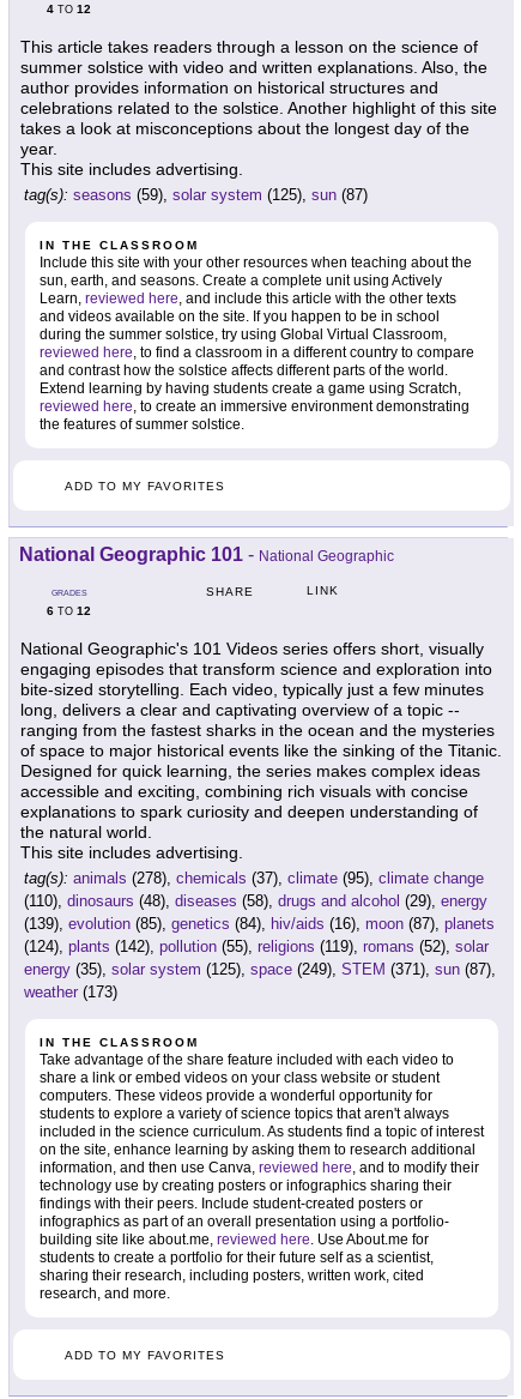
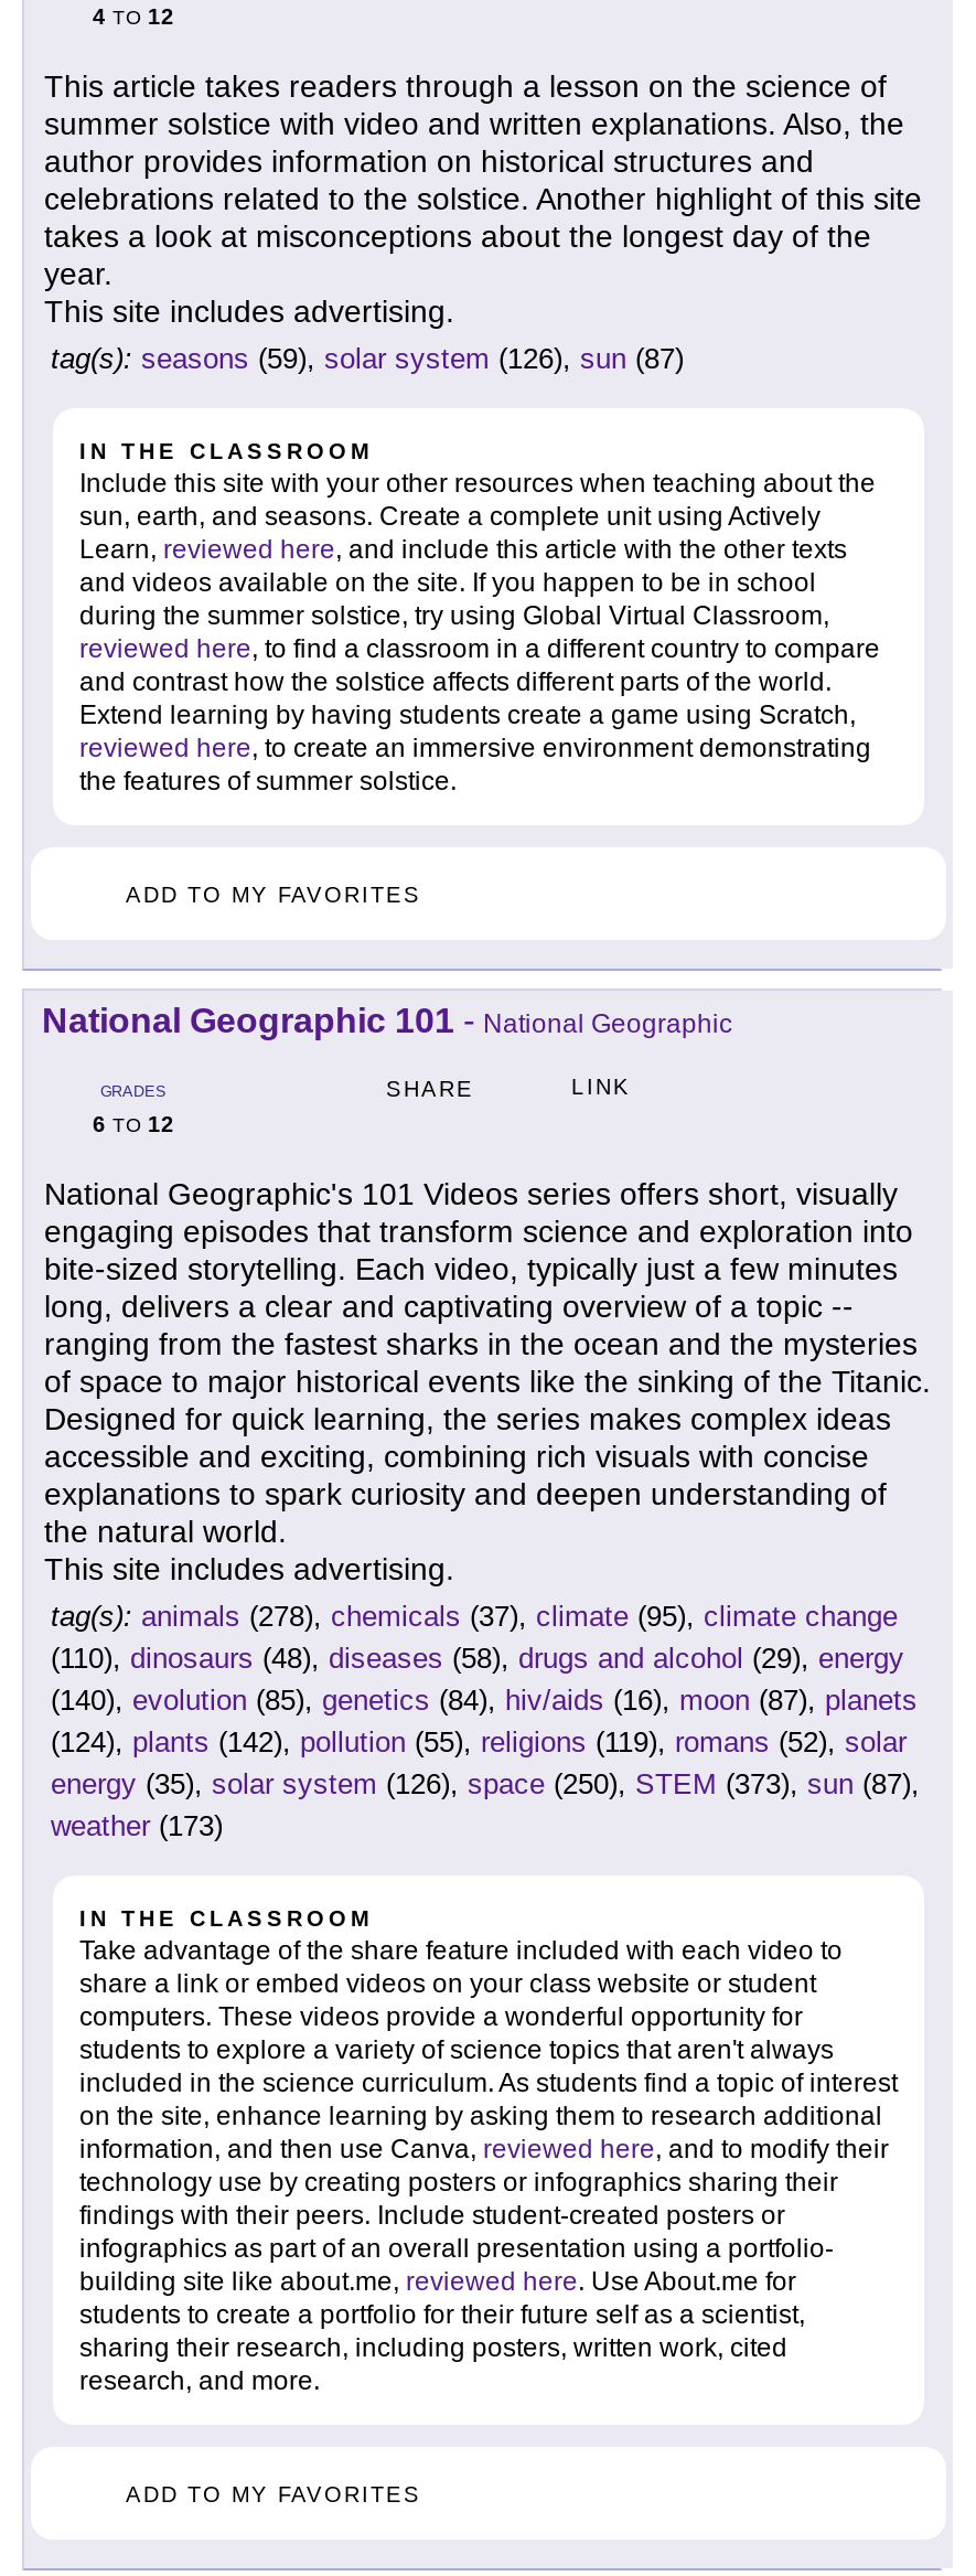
- tag(s): seasons (59), solar system (125), sun (87)
+ tag(s): seasons (59), solar system (126), sun (87)

- (139), evolution (85), genetics (84), hiv/aids (16), moon (87), planets
+ (140), evolution (85), genetics (84), hiv/aids (16), moon (87), planets

- energy (35), solar system (125), space (249), STEM (371), sun (87),
+ energy (35), solar system (126), space (250), STEM (373), sun (87),
